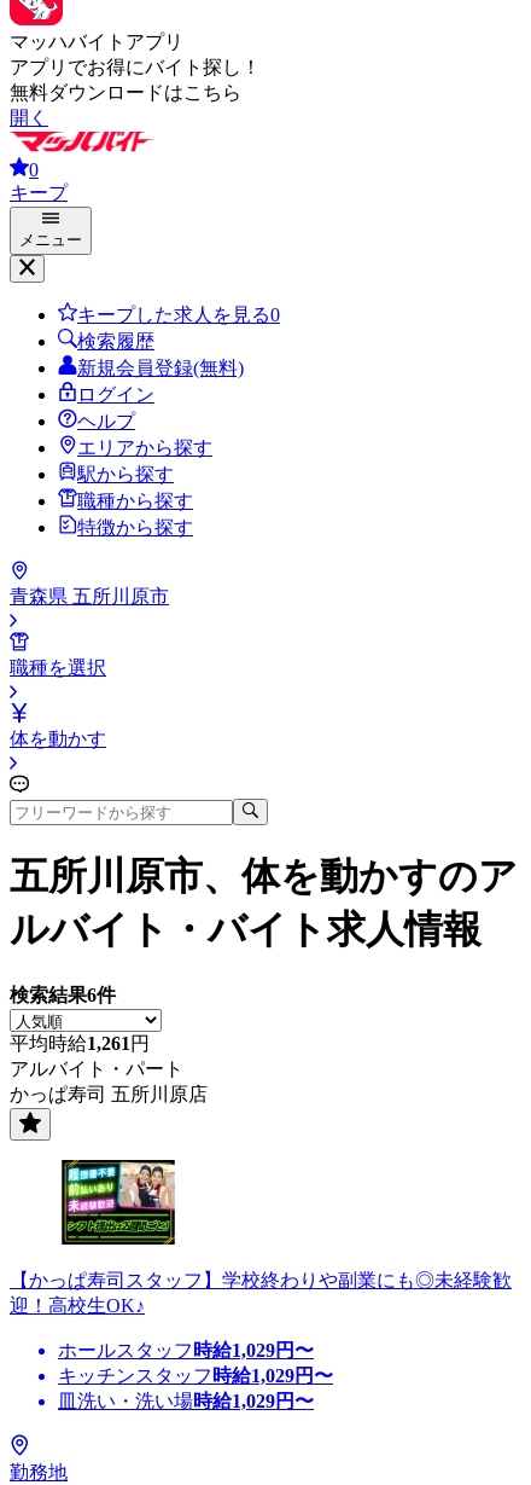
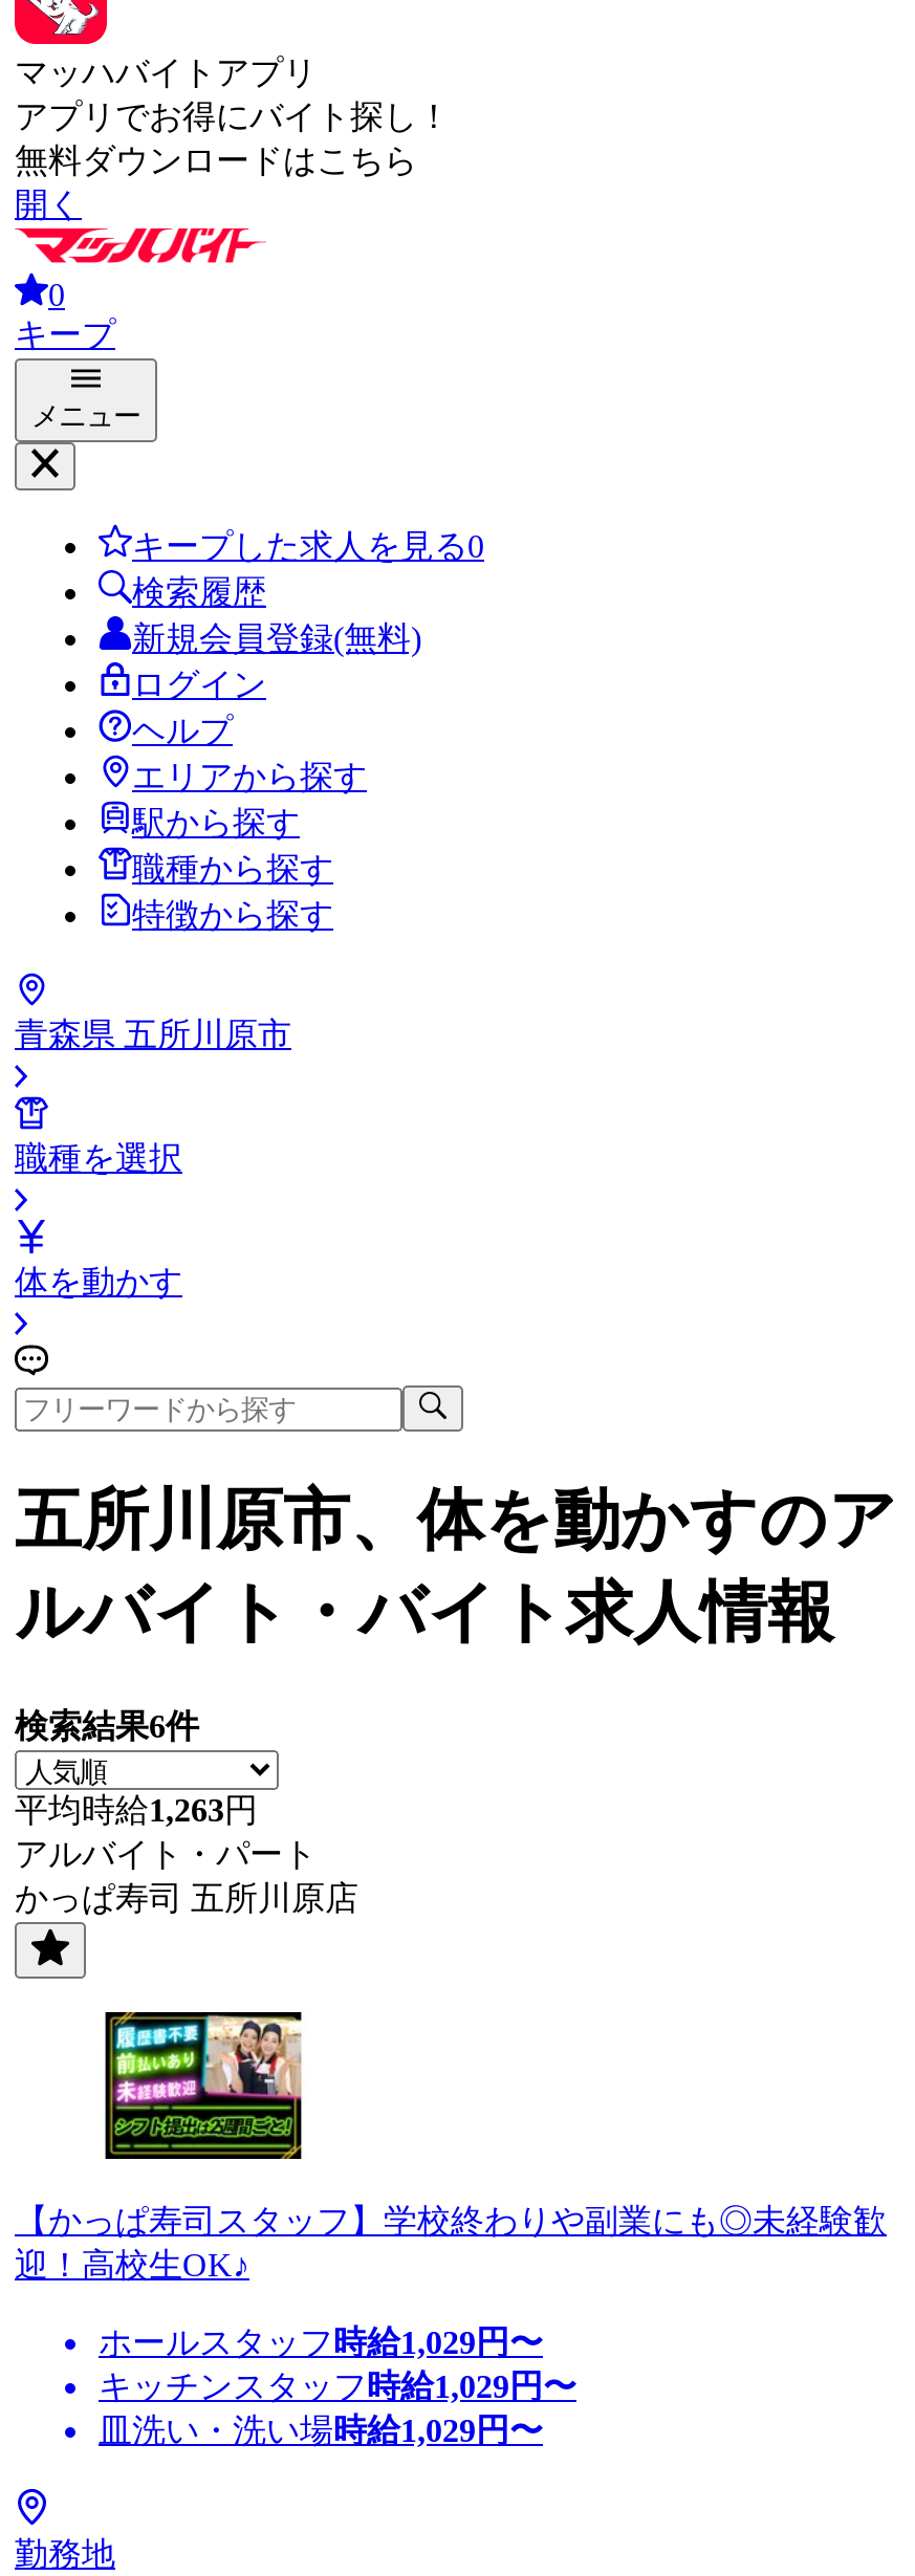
- 平均時給1,261円
+ 平均時給1,263円
